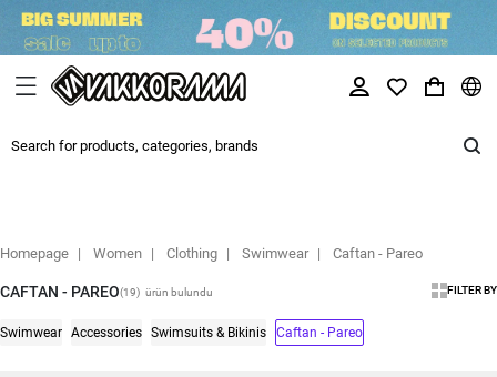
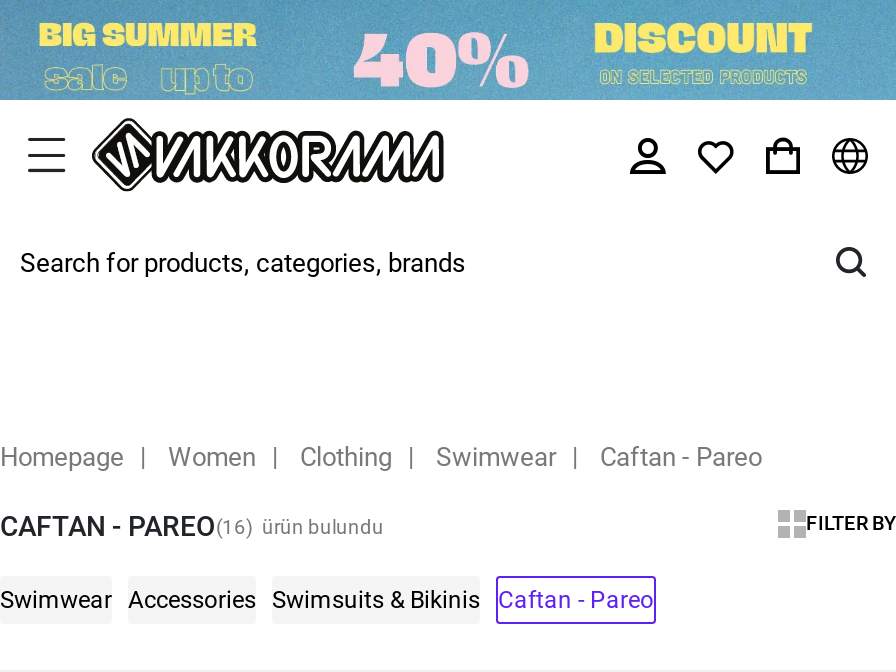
- CAFTAN - PAREO(19) ürün bulundu
+ CAFTAN - PAREO(16) ürün bulundu
